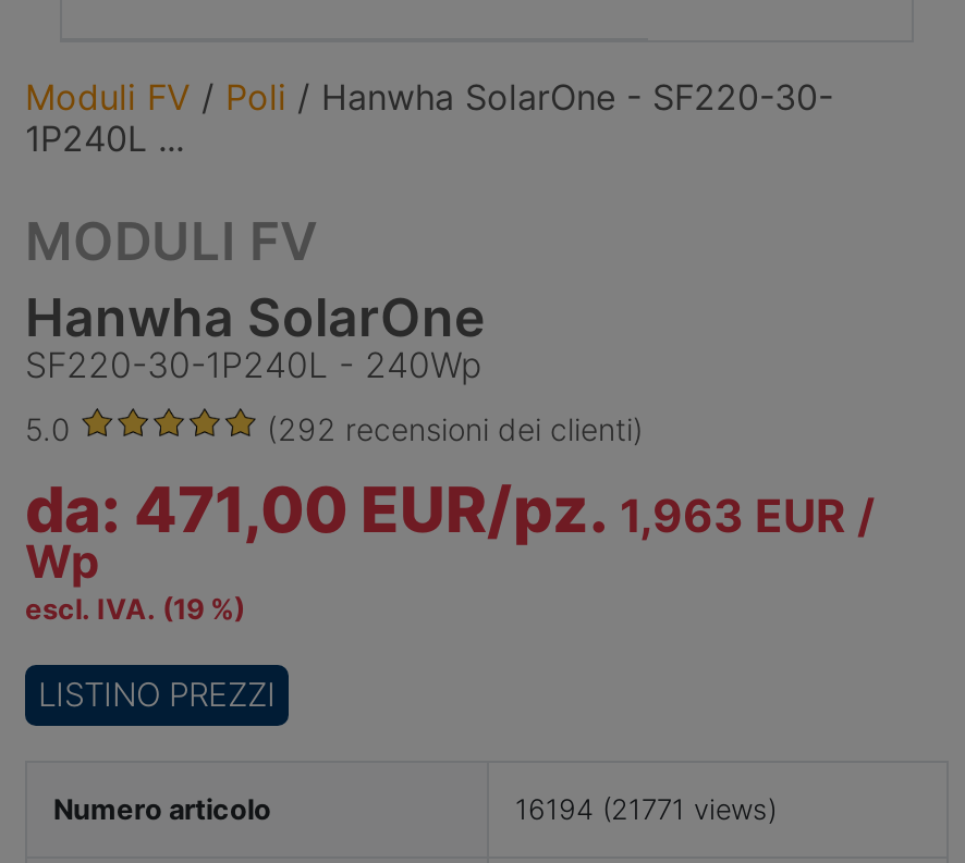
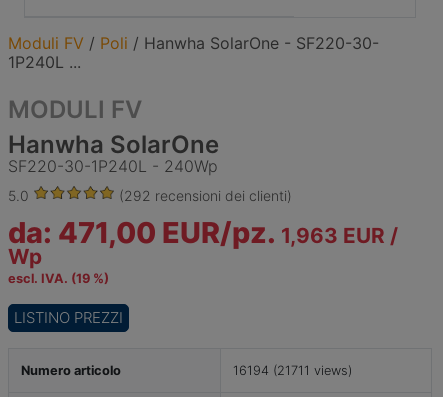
- 16194 (21771 views)
+ 16194 (21711 views)
